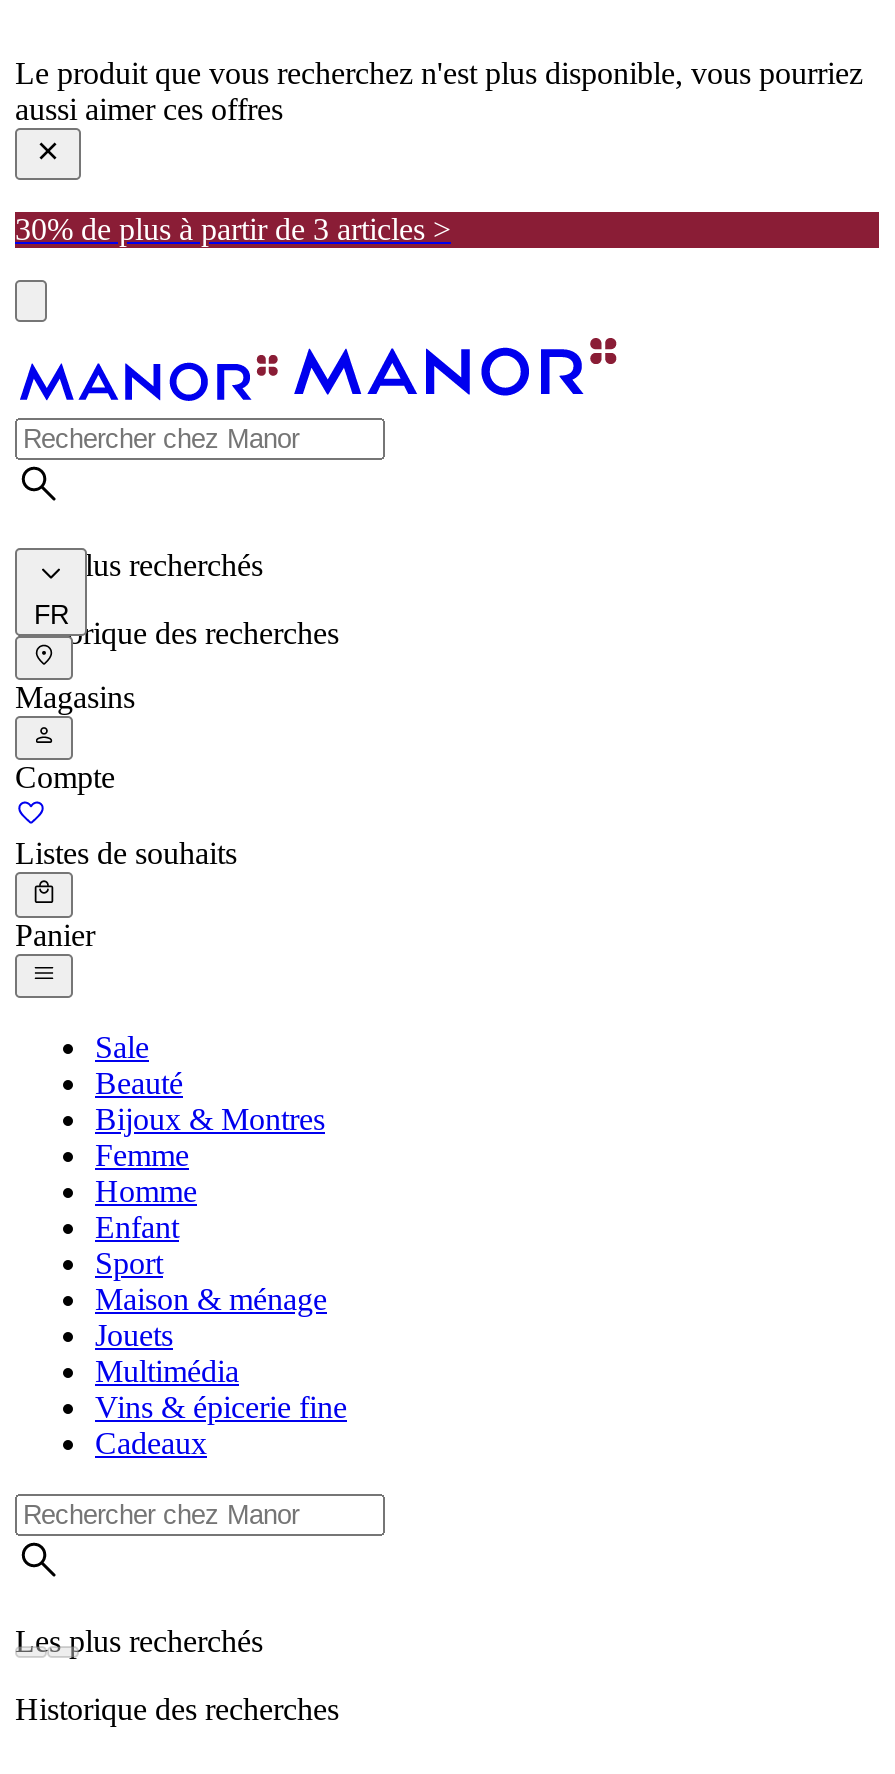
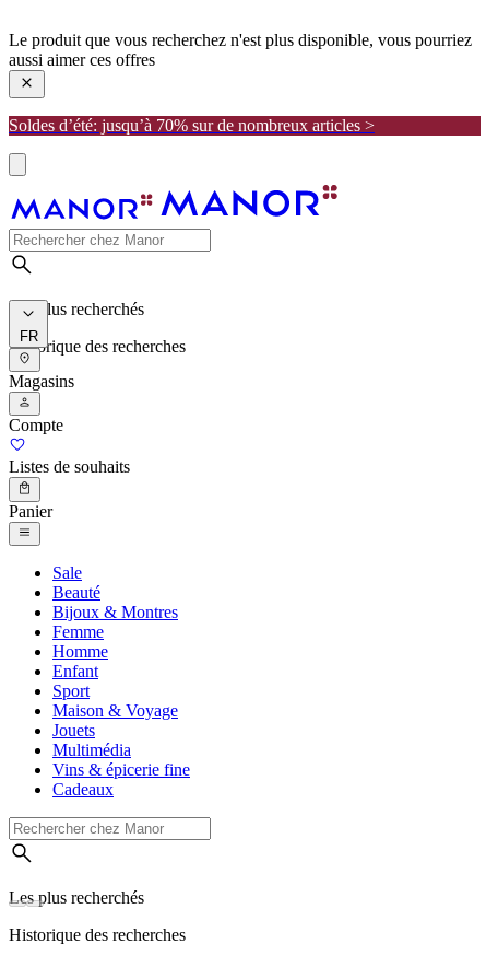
- 30% de plus à partir de 3 articles >
+ Soldes d’été: jusqu’à 70% sur de nombreux articles >

- Maison & ménage
+ Maison & Voyage
